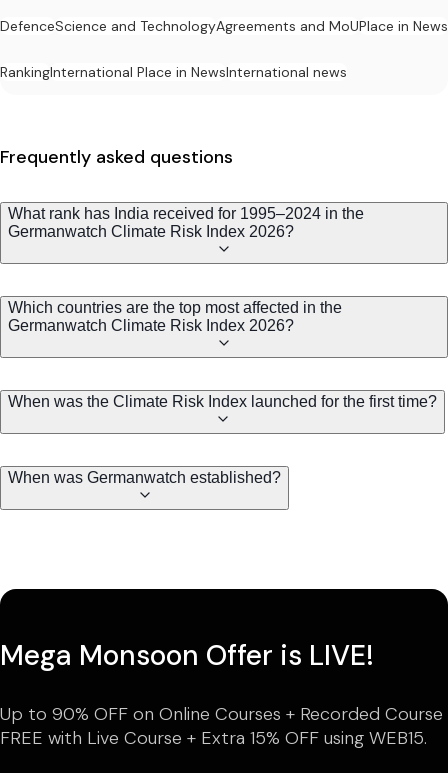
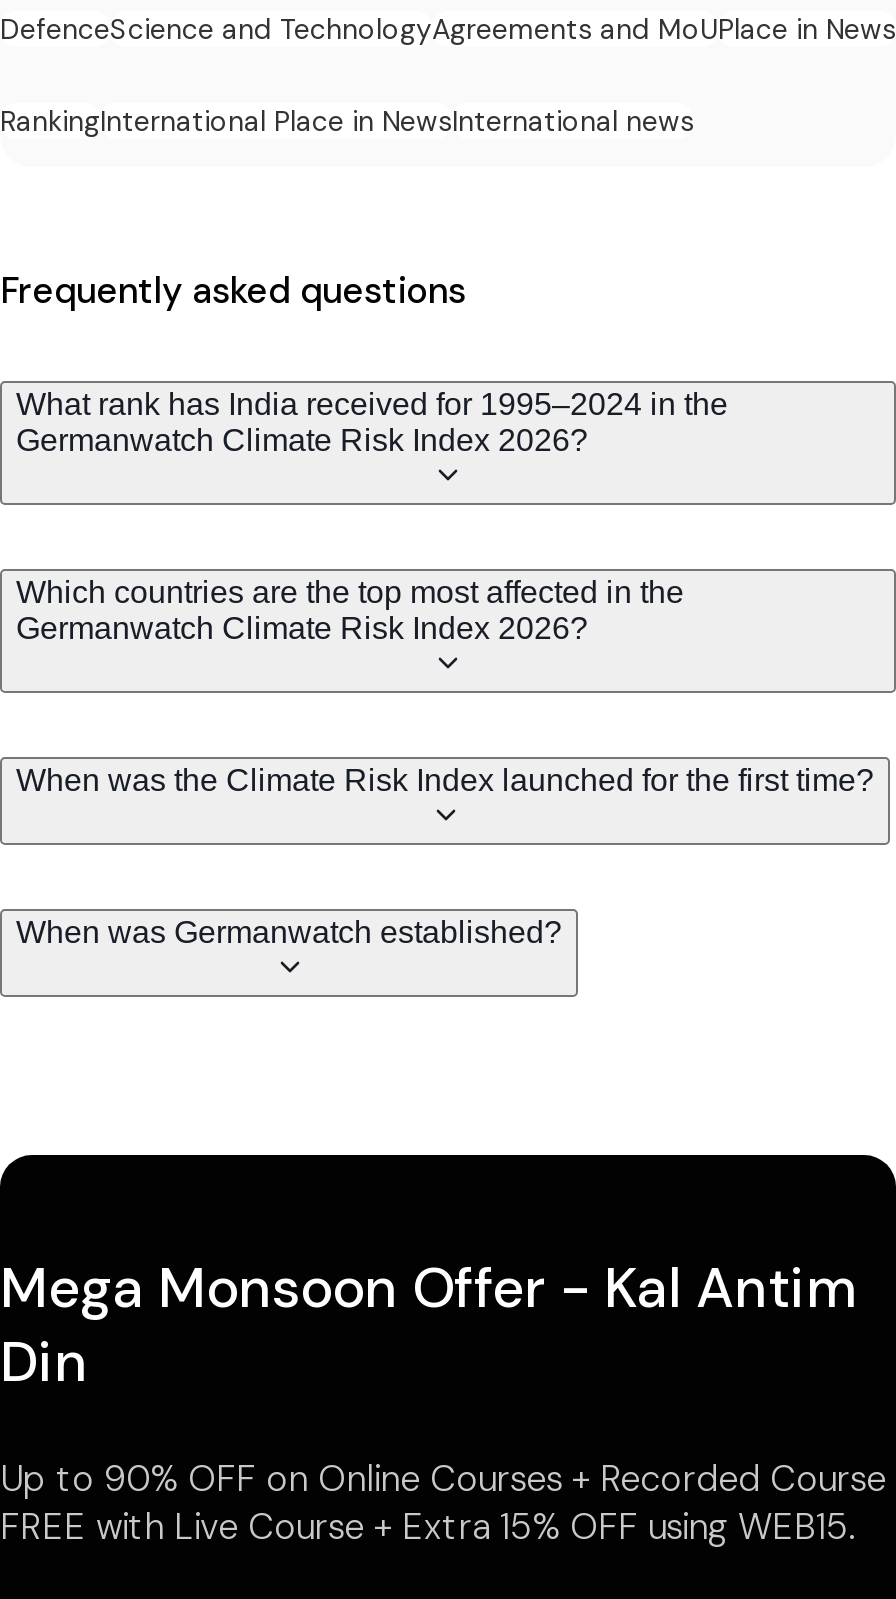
- Mega Monsoon Offer is LIVE!
+ Mega Monsoon Offer - Kal Antim
+ Din
